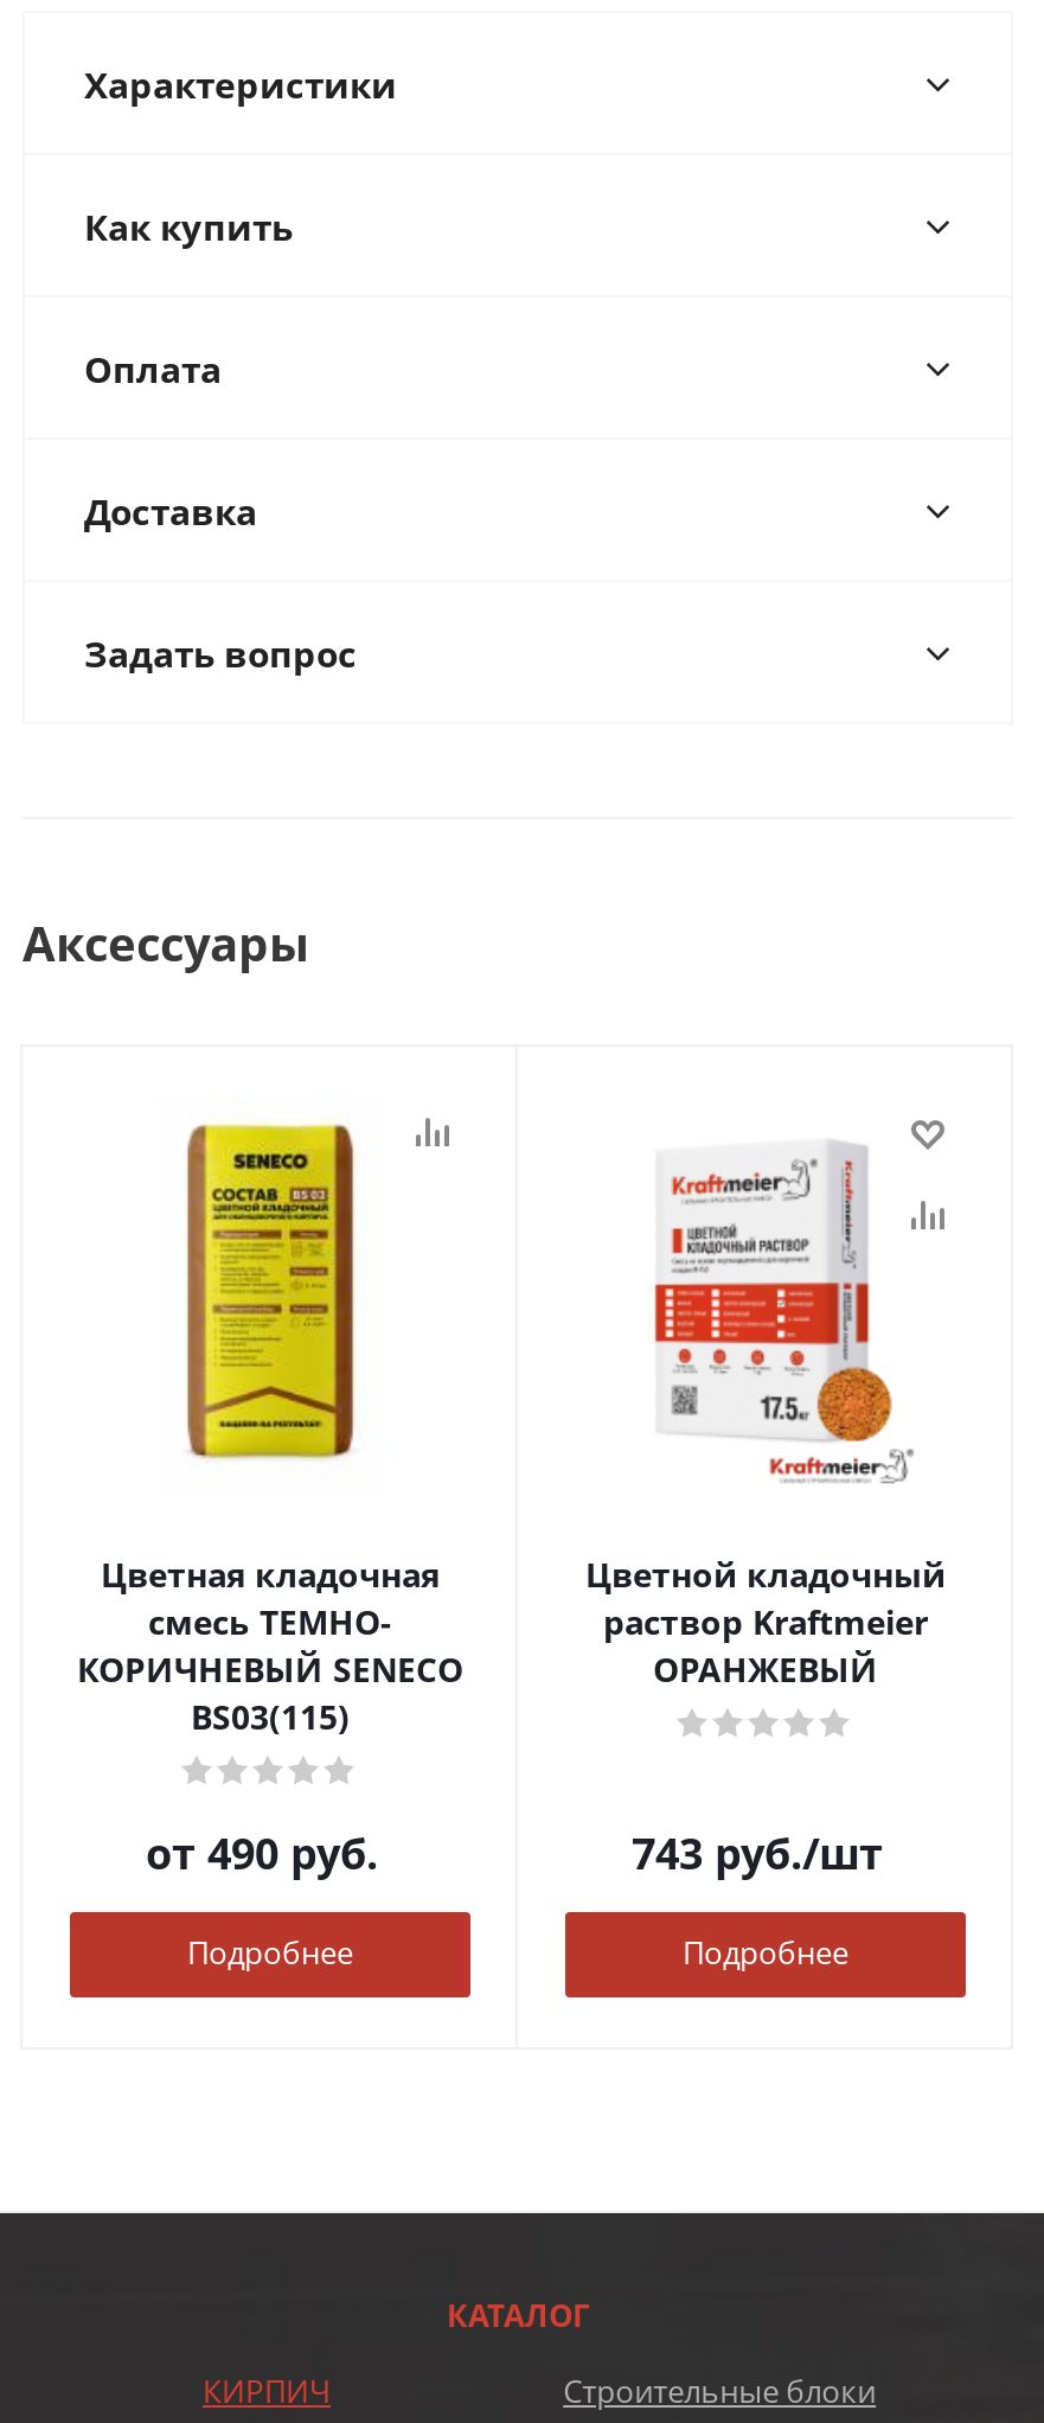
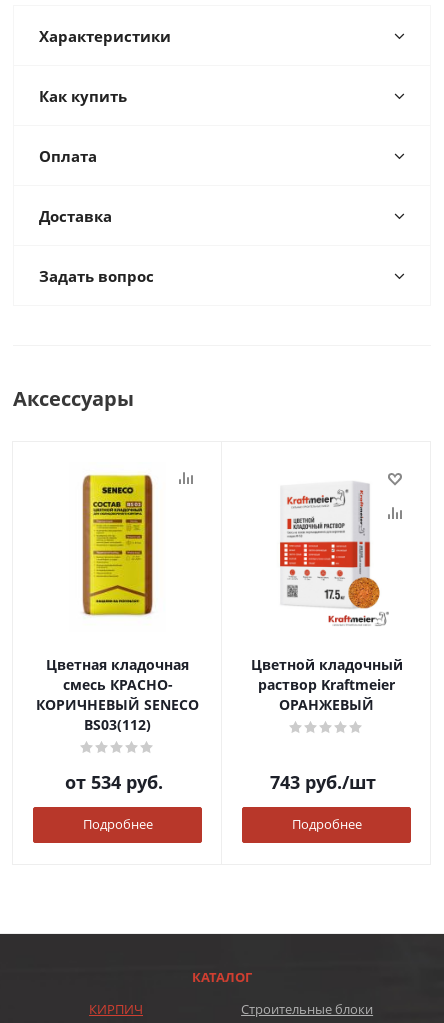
- смесь ТЕМНО-
+ смесь КРАСНО-

- BS03(115)
+ BS03(112)

- от 490 руб.
+ от 534 руб.
